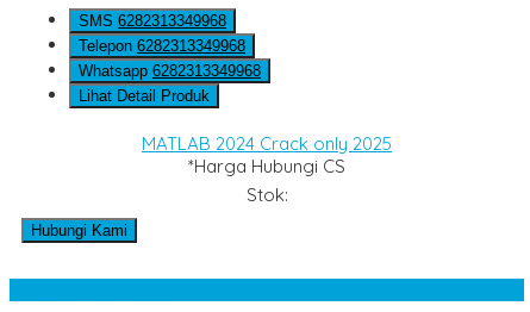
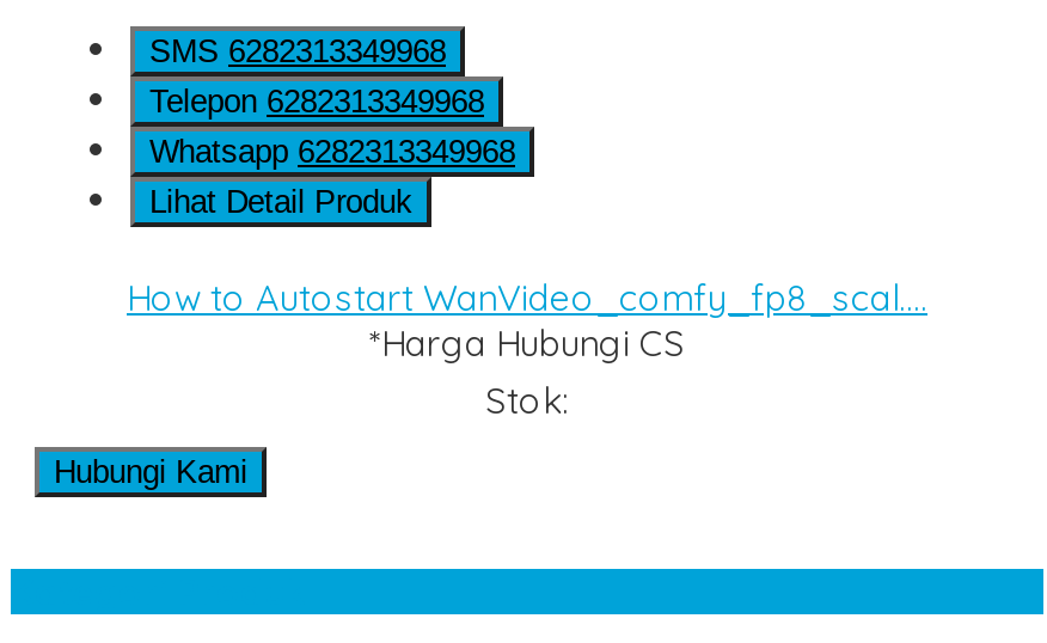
- MATLAB 2024 Crack only 2025
+ How to Autostart WanVideo_comfy_fp8_scal....
